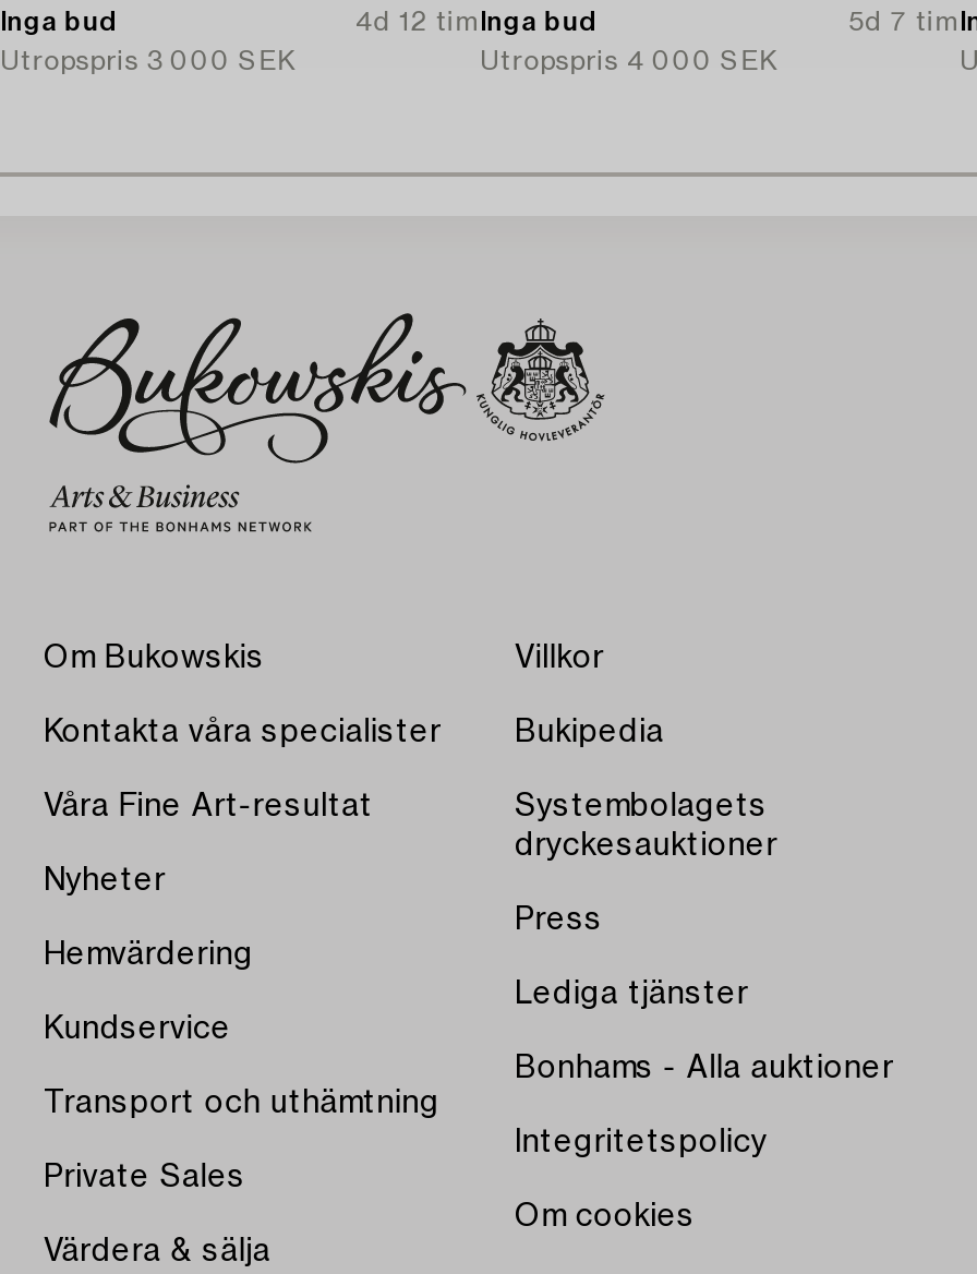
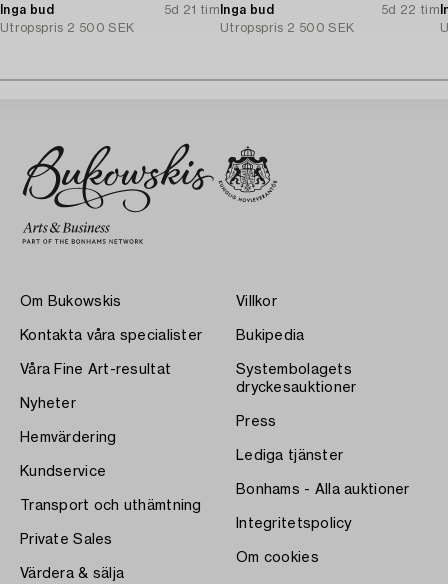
- 4d 12 tim Inga bud
+ 5d 21 tim Inga bud

- 5d 7 tim
+ 5d 22 tim

- Utropspris 3 000 SEK
+ Utropspris 2 500 SEK

- Utropspris 4 000 SEK
+ Utropspris 2 500 SEK
